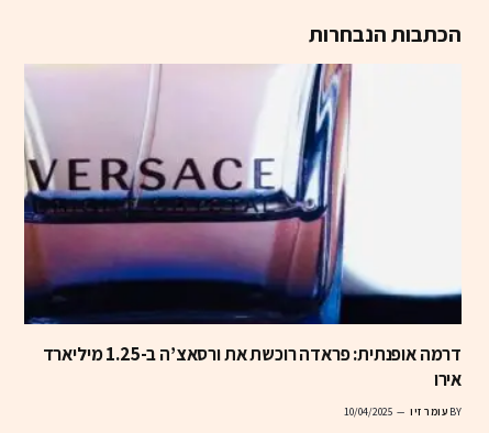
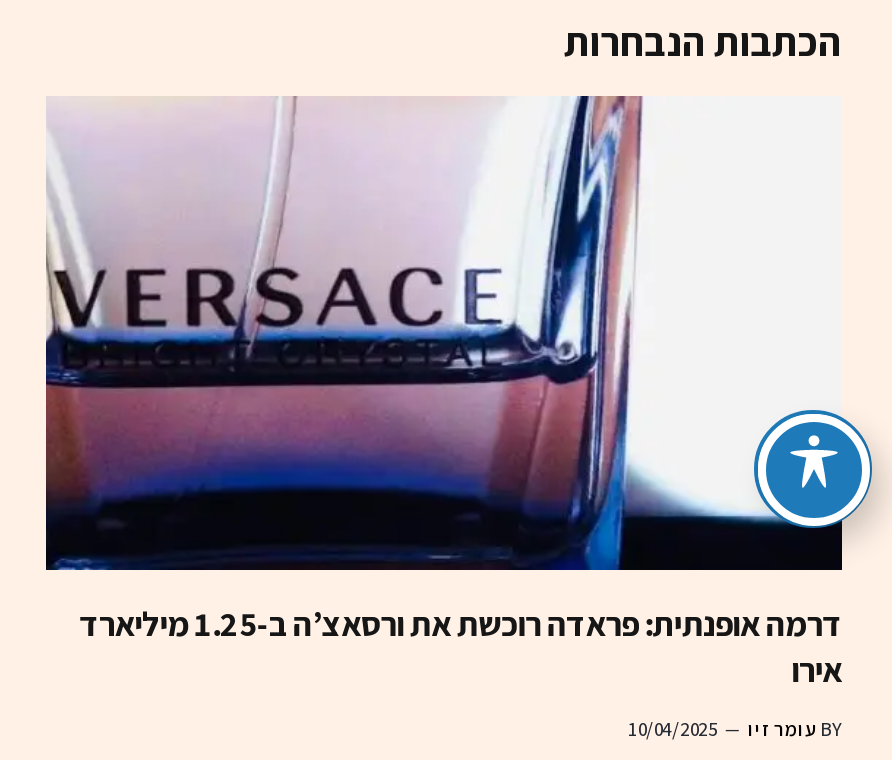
- [image]
+ [image]
